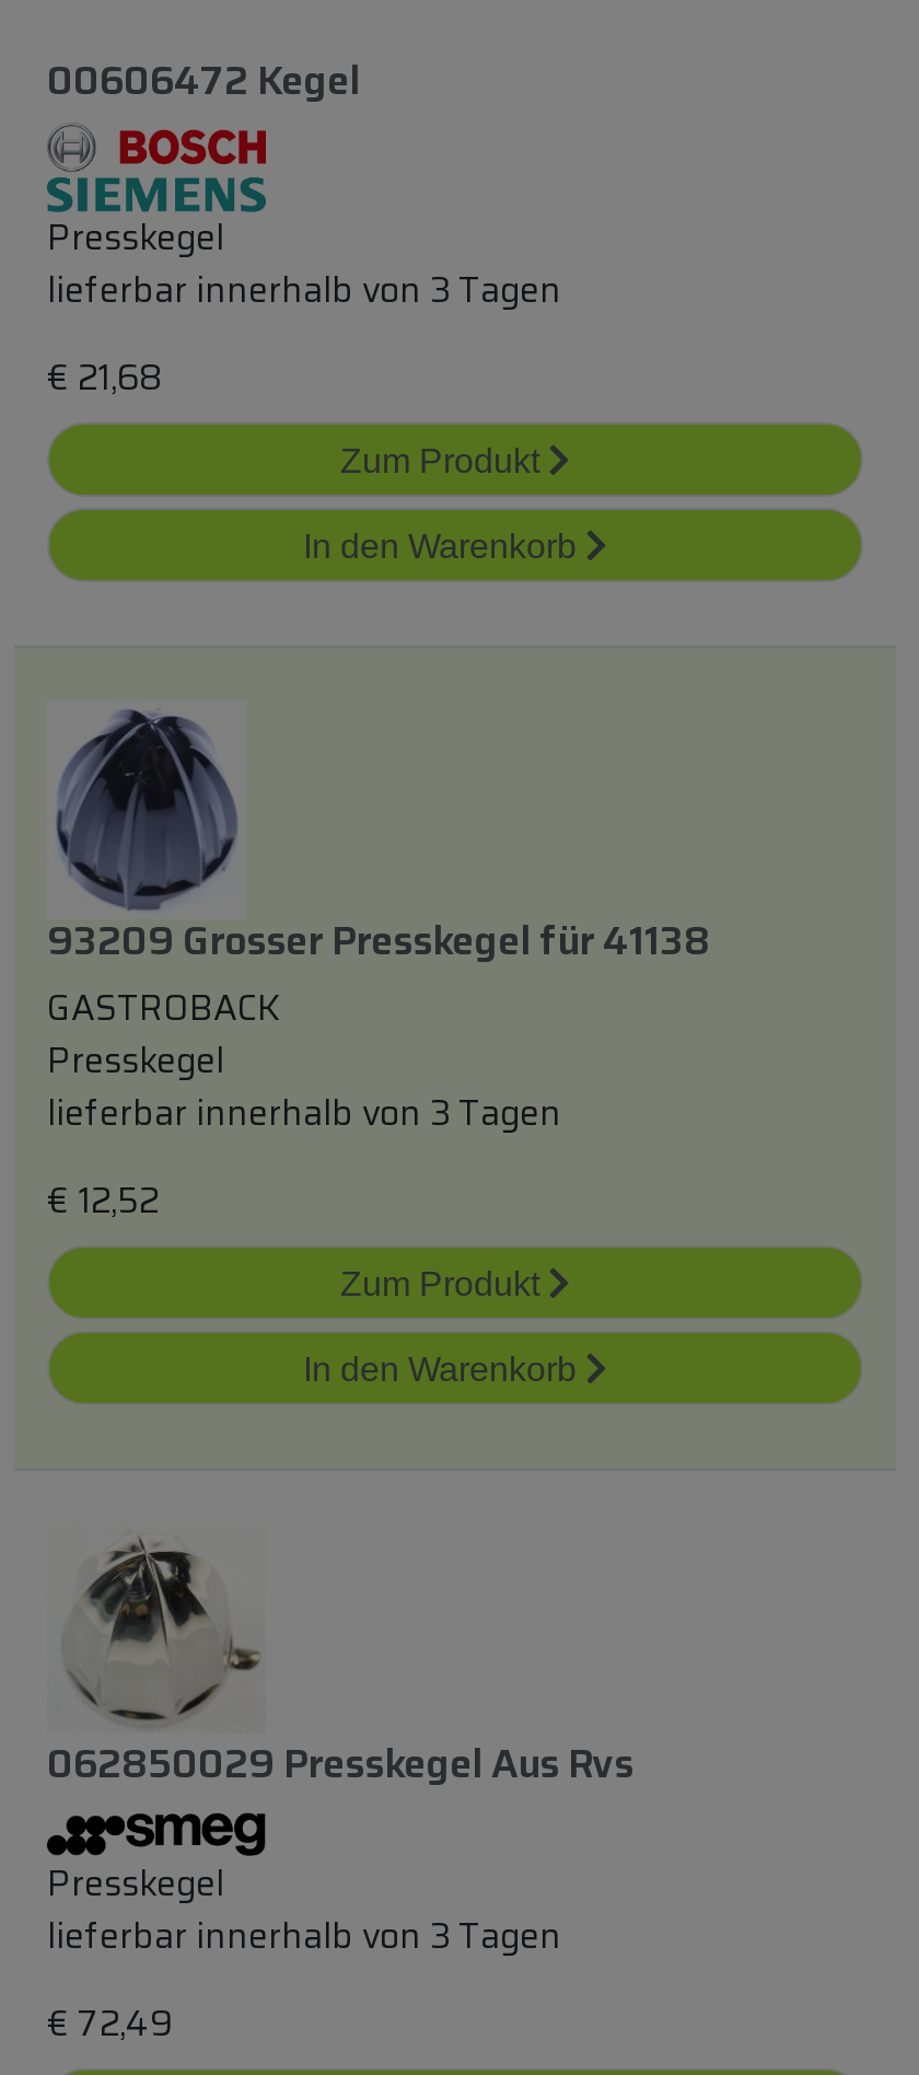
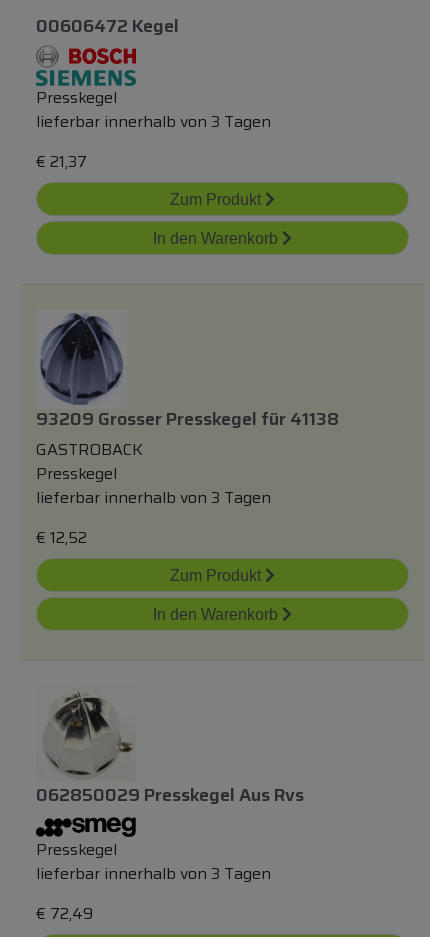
- €21,68
+ €21,37
